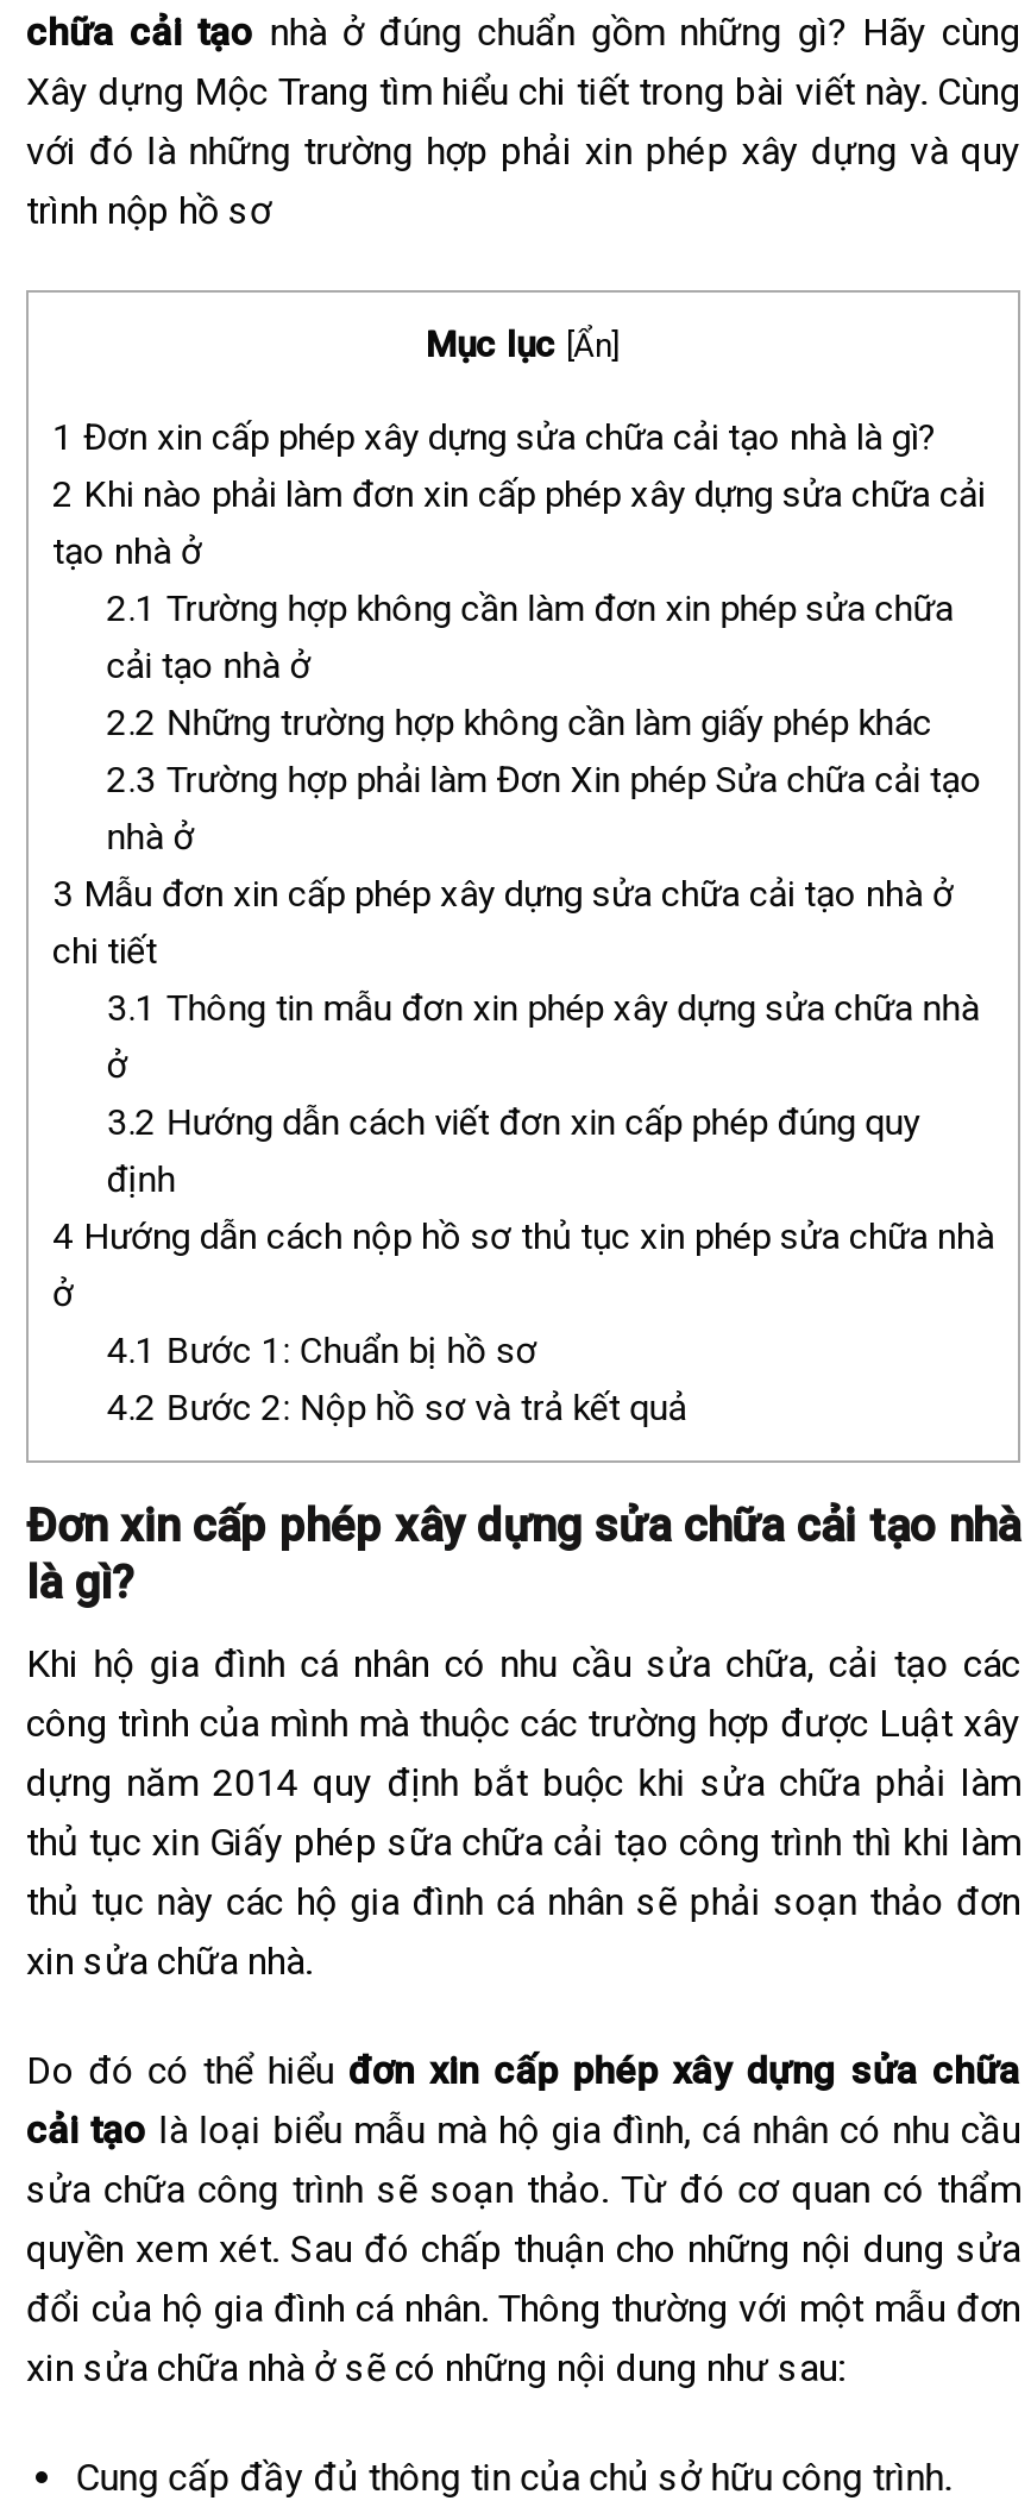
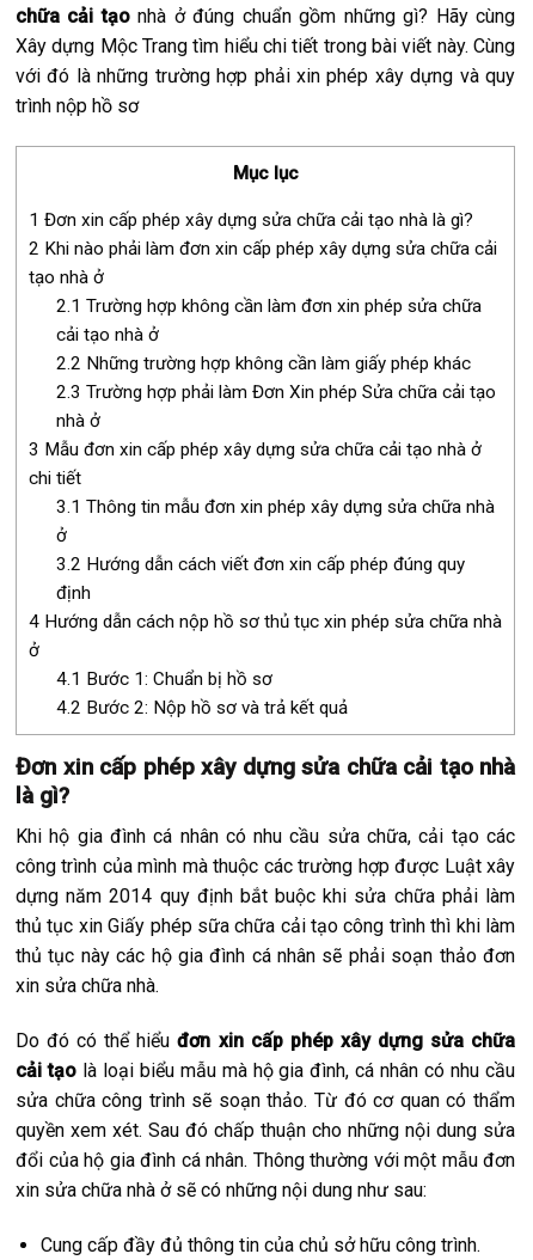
- Mục lục [Ẩn]
+ Mục lục
